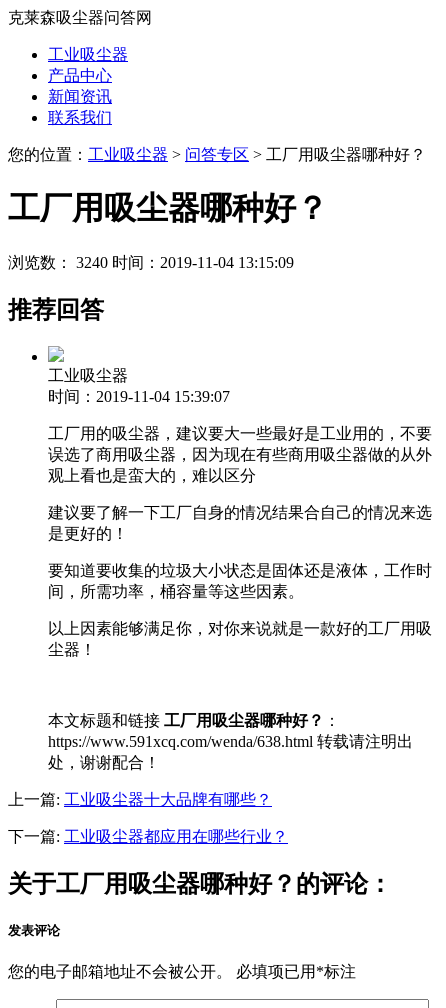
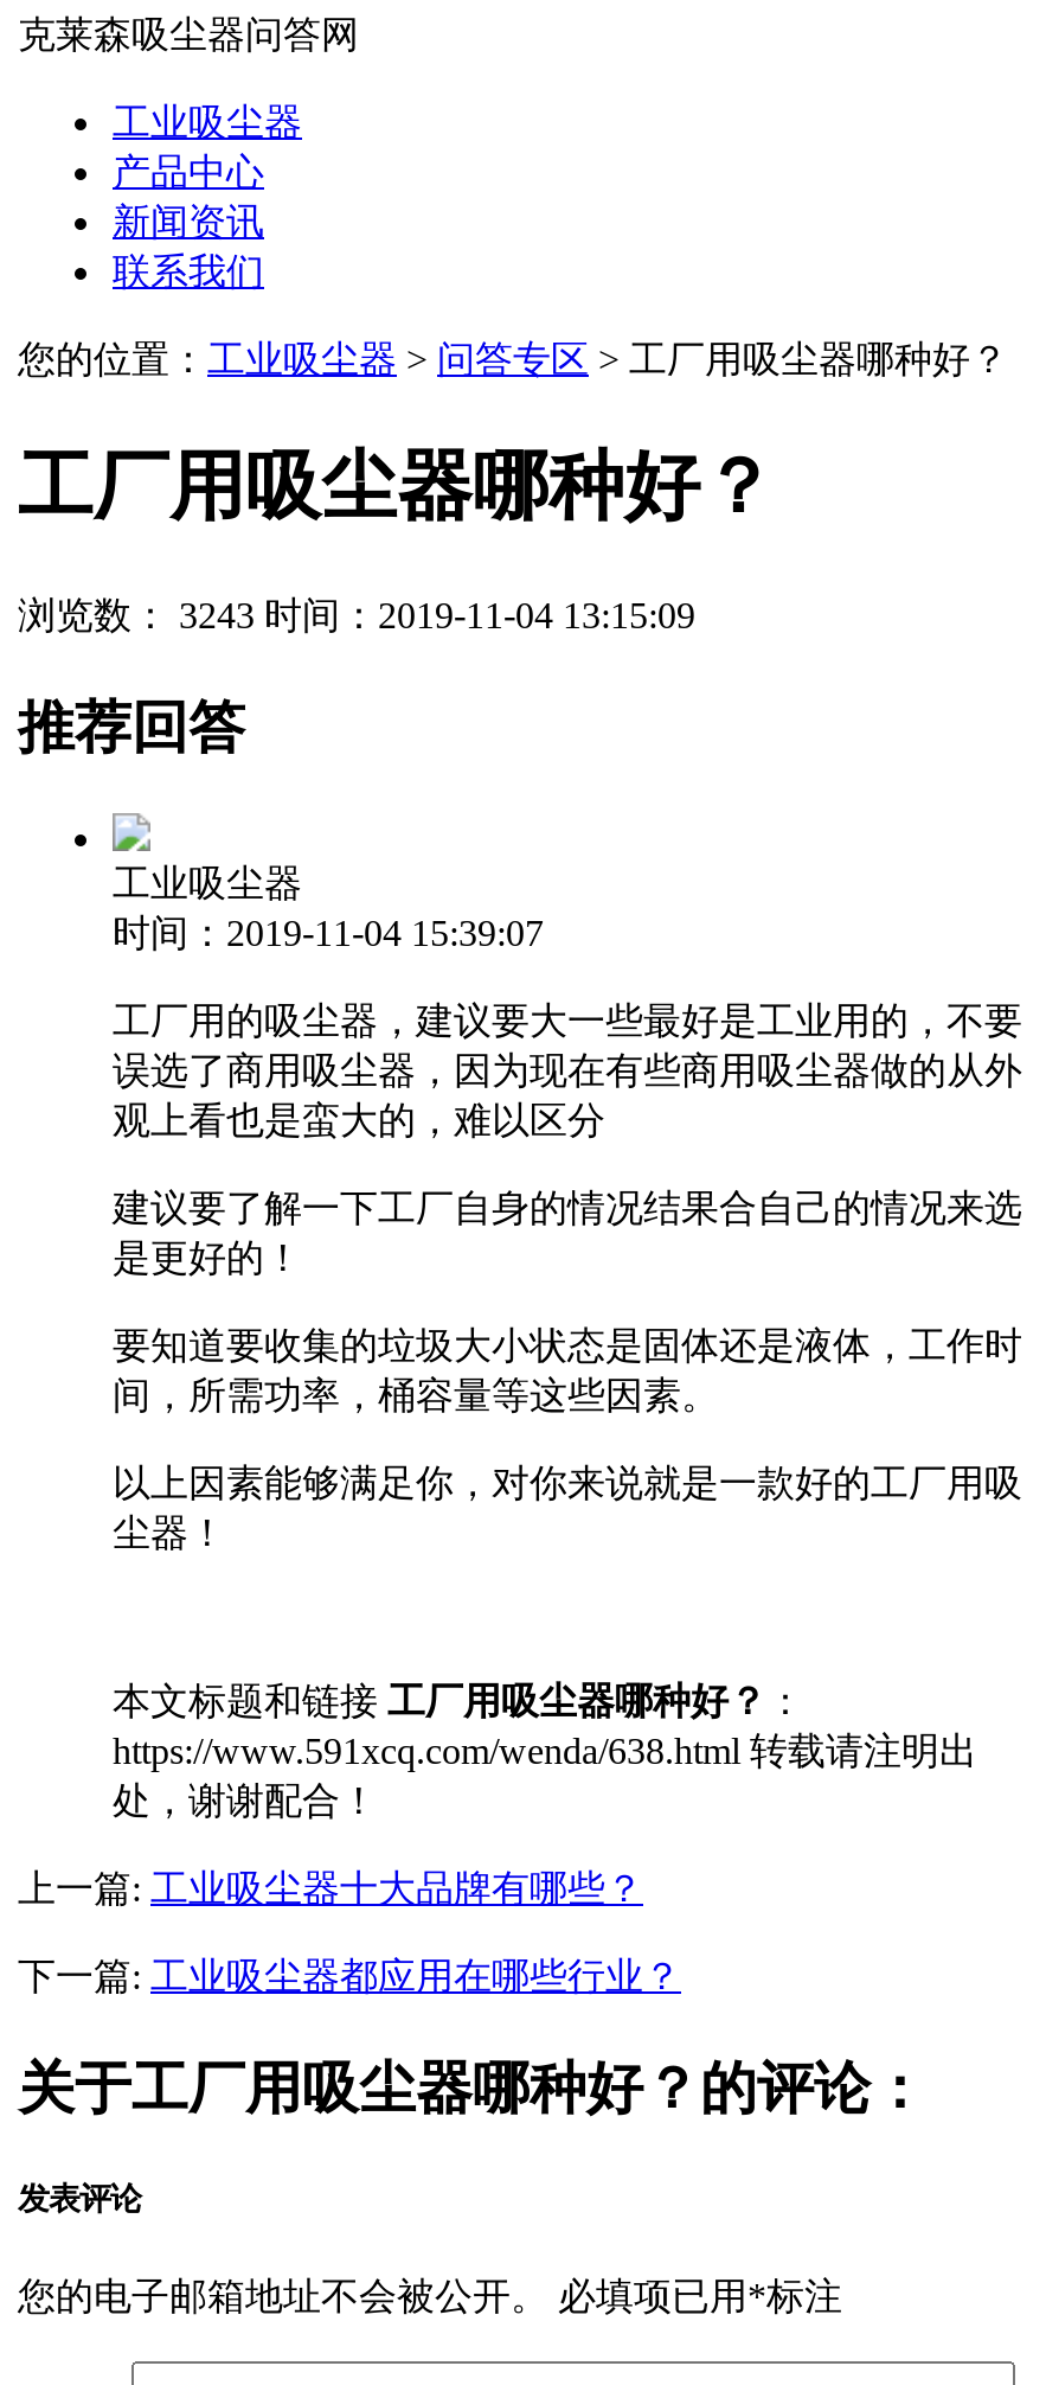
- 浏览数： 3240时间：2019-11-04 13:15:09
+ 浏览数： 3243时间：2019-11-04 13:15:09
